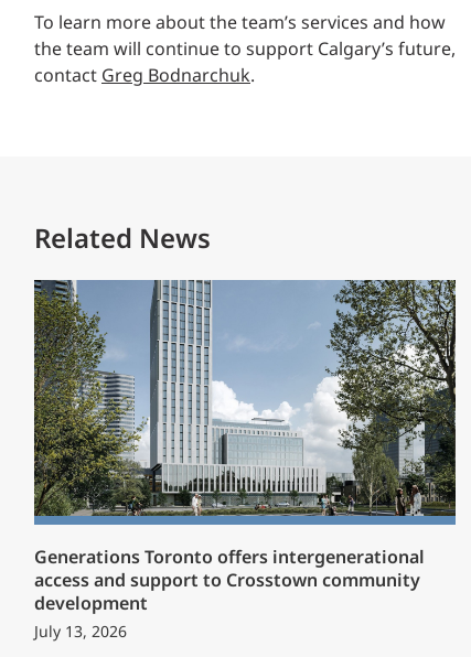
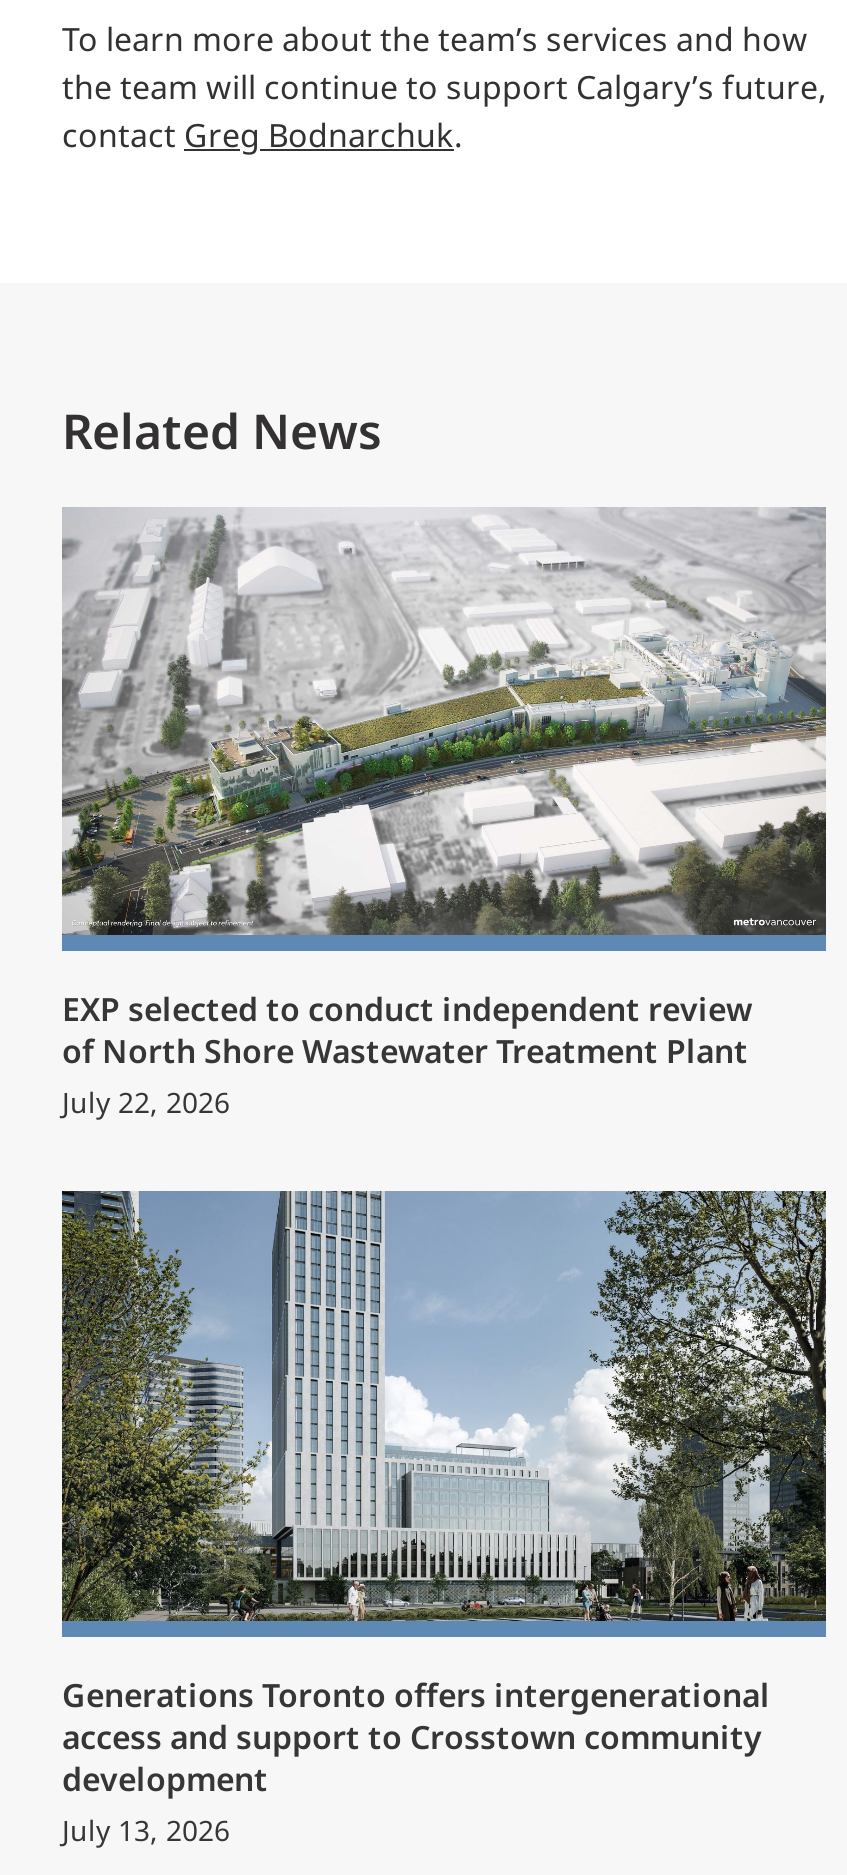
+ [image]
+ EXP selected to conduct independent review
+ of North Shore Wastewater Treatment Plant
+ July 22, 2026
